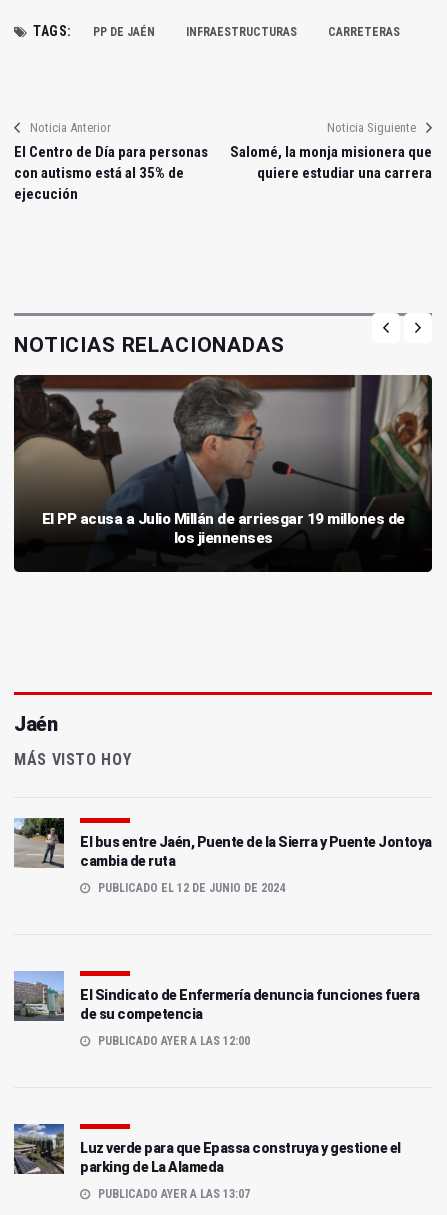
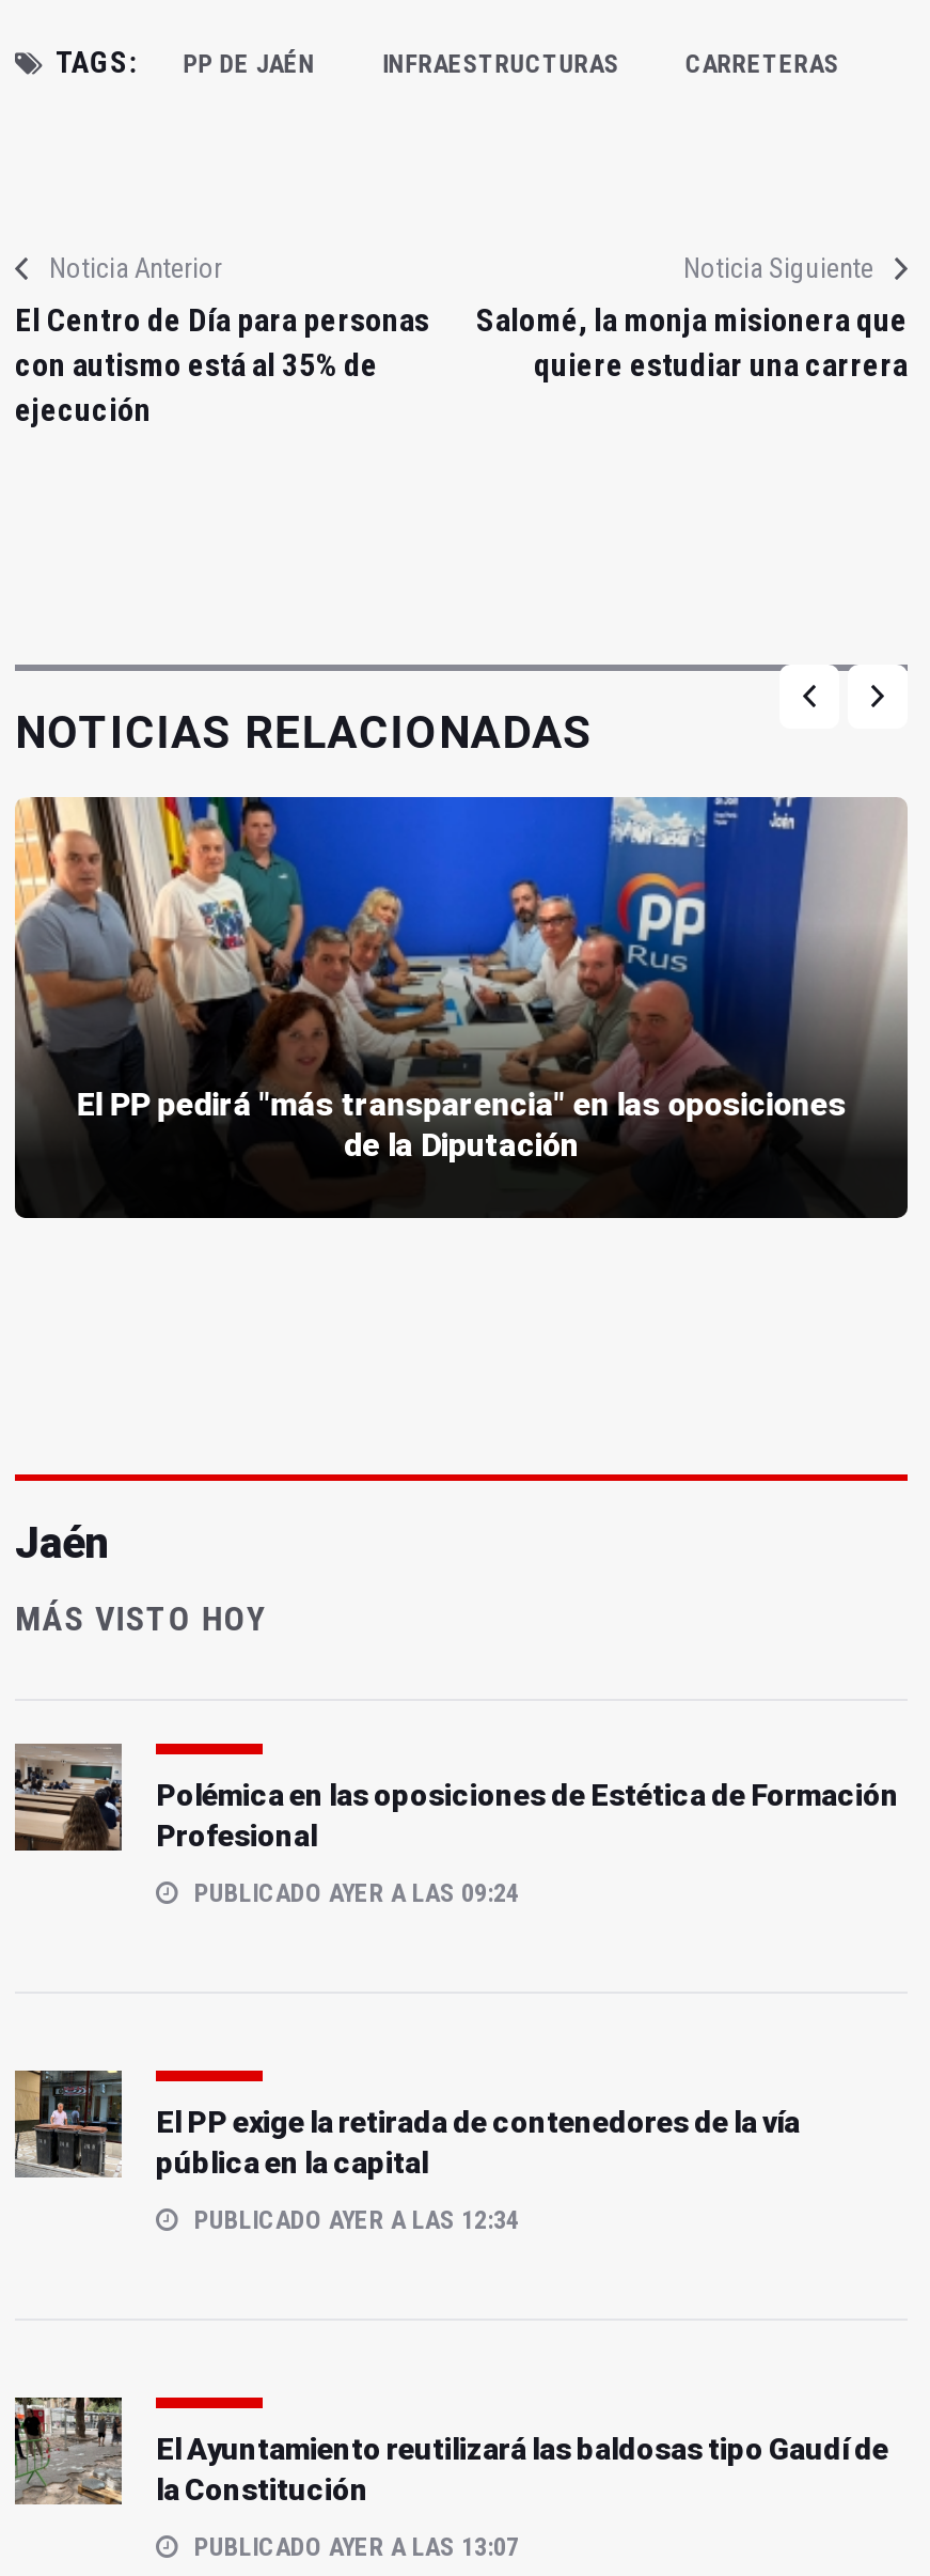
- [image]
- El PP acusa a Julio Millán de arriesgar 19 millones de
- los jiennenses
+ [image]
+ El PP pedirá "más transparencia" en las oposiciones
+ de la Diputación

- [image]
- El bus entre Jaén, Puente de la Sierra y Puente Jontoya
- cambia de ruta
+ [image]
+ Polémica en las oposiciones de Estética de Formación
+ Profesional

- PUBLICADO EL 12 DE JUNIO DE 2024
+ PUBLICADO AYER A LAS 09:24

- [image]
- El Sindicato de Enfermería denuncia funciones fuera
- de su competencia
+ [image]
+ El PP exige la retirada de contenedores de la vía
+ pública en la capital

- PUBLICADO AYER A LAS 12:00
+ PUBLICADO AYER A LAS 12:34

- [image]
- Luz verde para que Epassa construya y gestione el
- parking de La Alameda
+ [image]
+ El Ayuntamiento reutilizará las baldosas tipo Gaudí de
+ la Constitución
